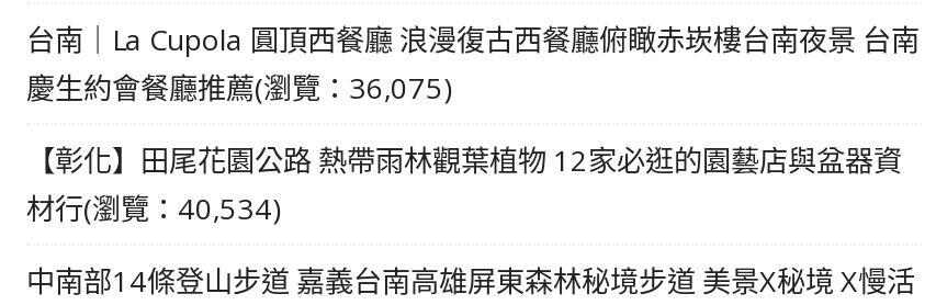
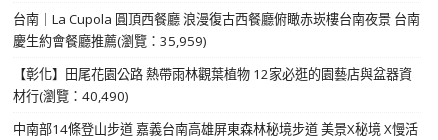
- 慶生約會餐廳推薦(瀏覽：36,075)
+ 慶生約會餐廳推薦(瀏覽：35,959)

- 材行(瀏覽：40,534)
+ 材行(瀏覽：40,490)
